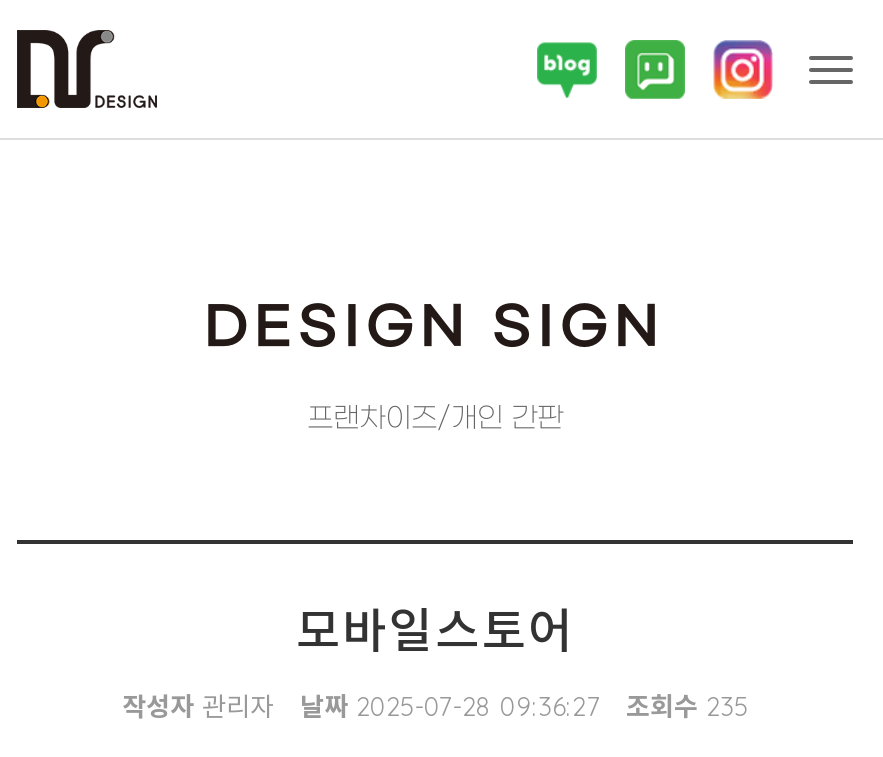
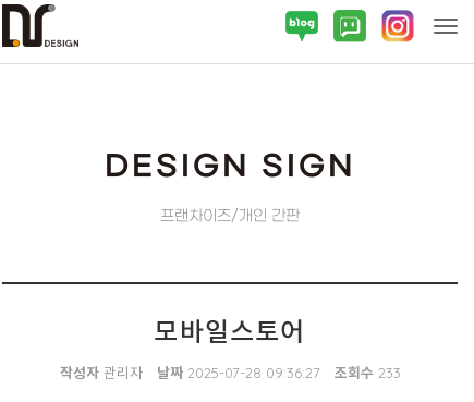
- 작성자 관리자 날짜 2025-07-28 09:36:27 조회수 235
+ 작성자 관리자 날짜 2025-07-28 09:36:27 조회수 233
